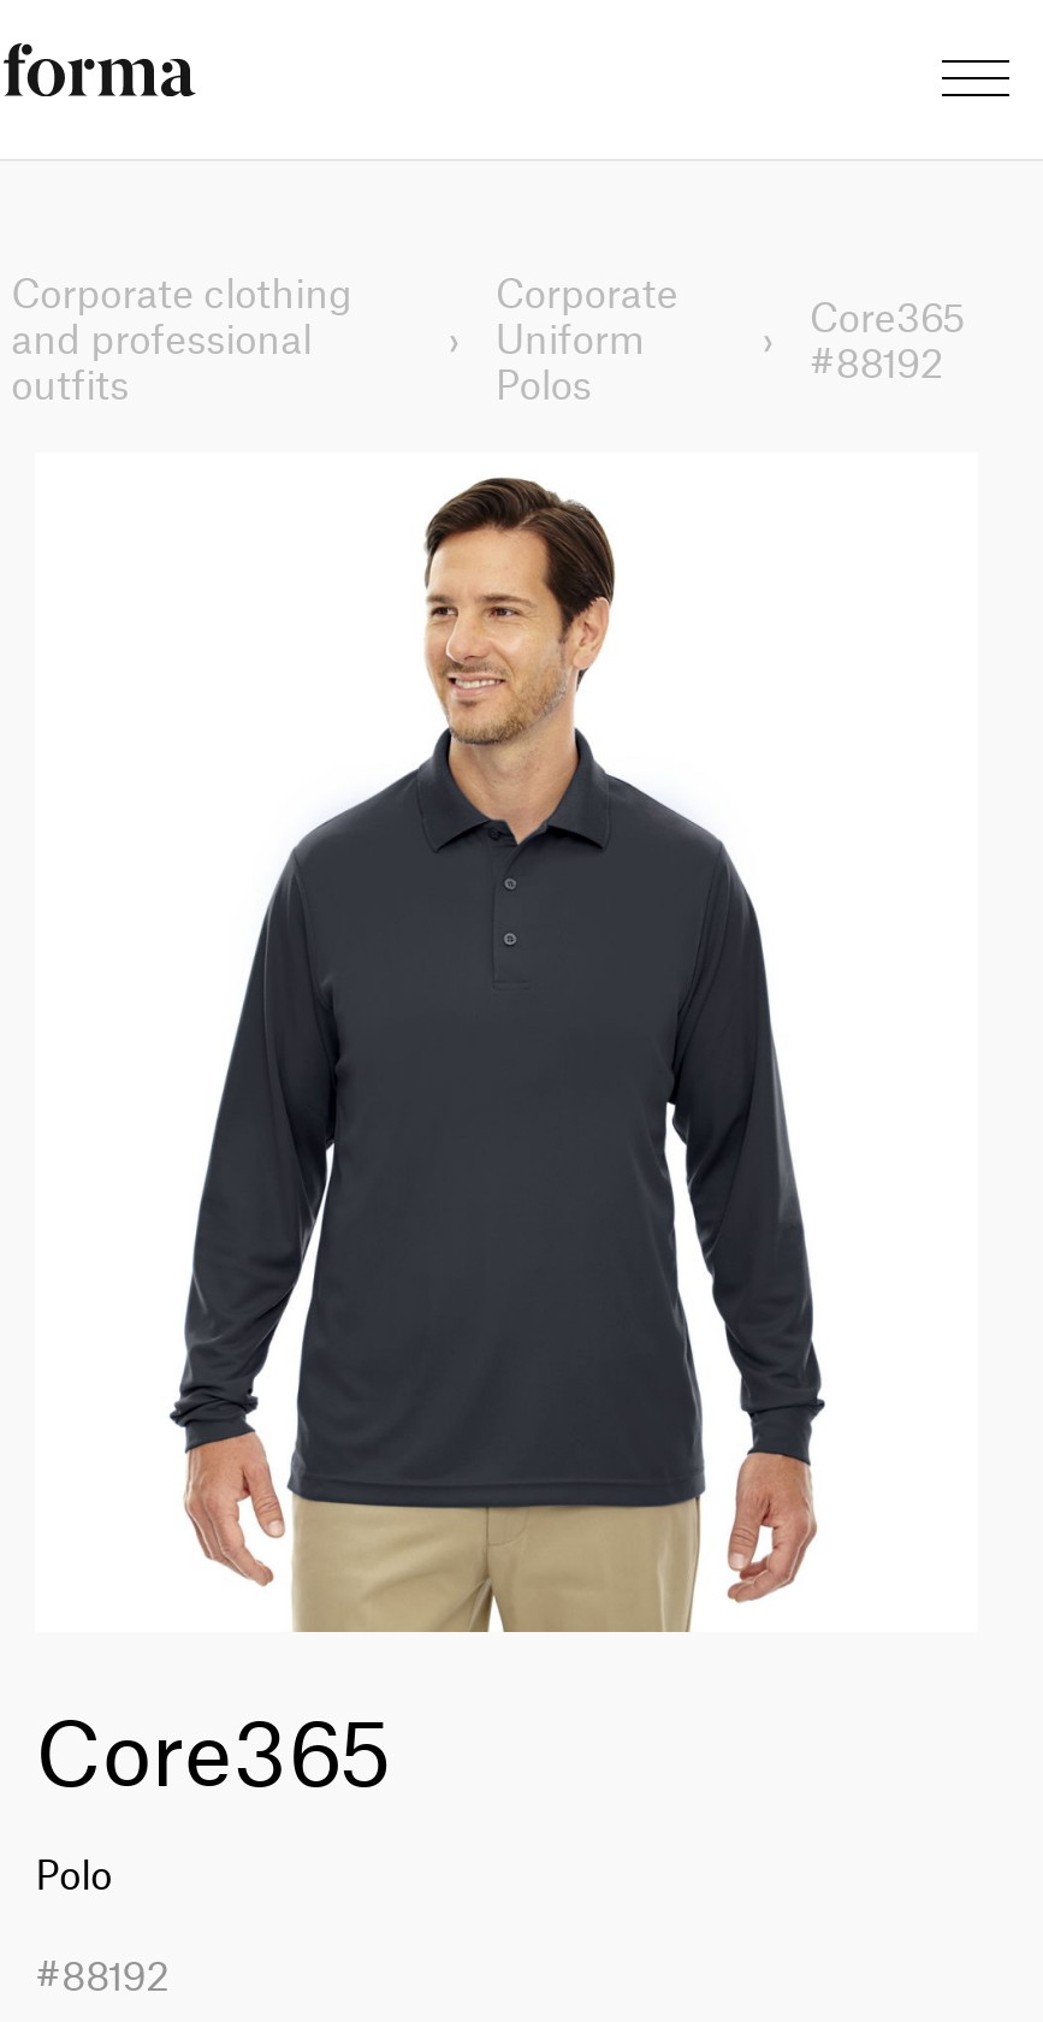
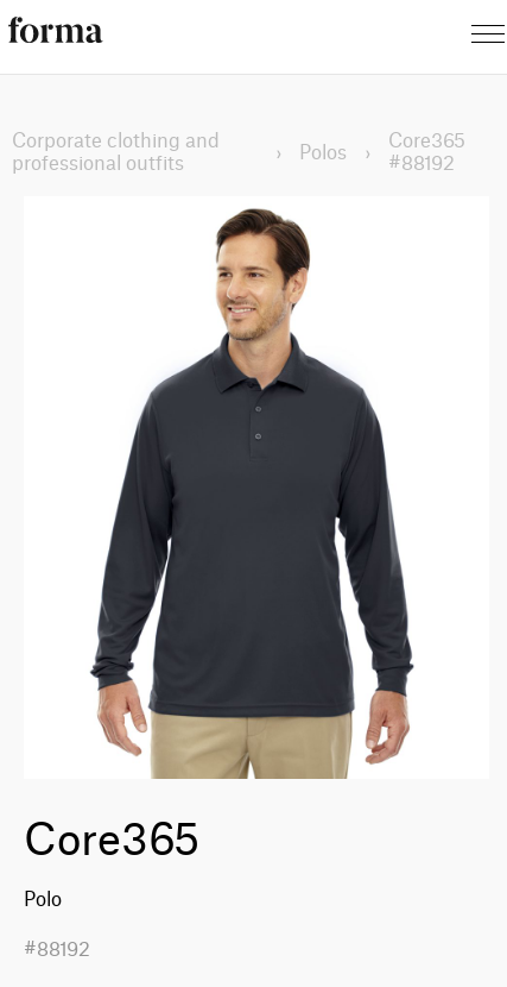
- Corporate
- Uniform
